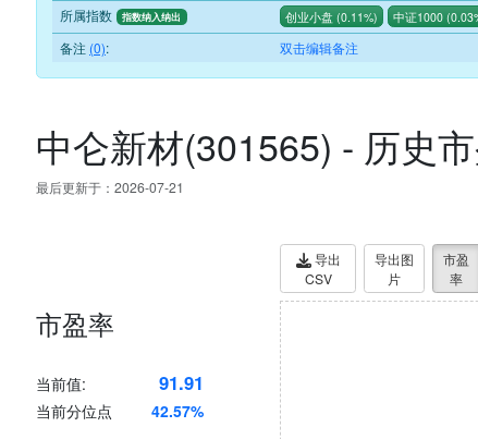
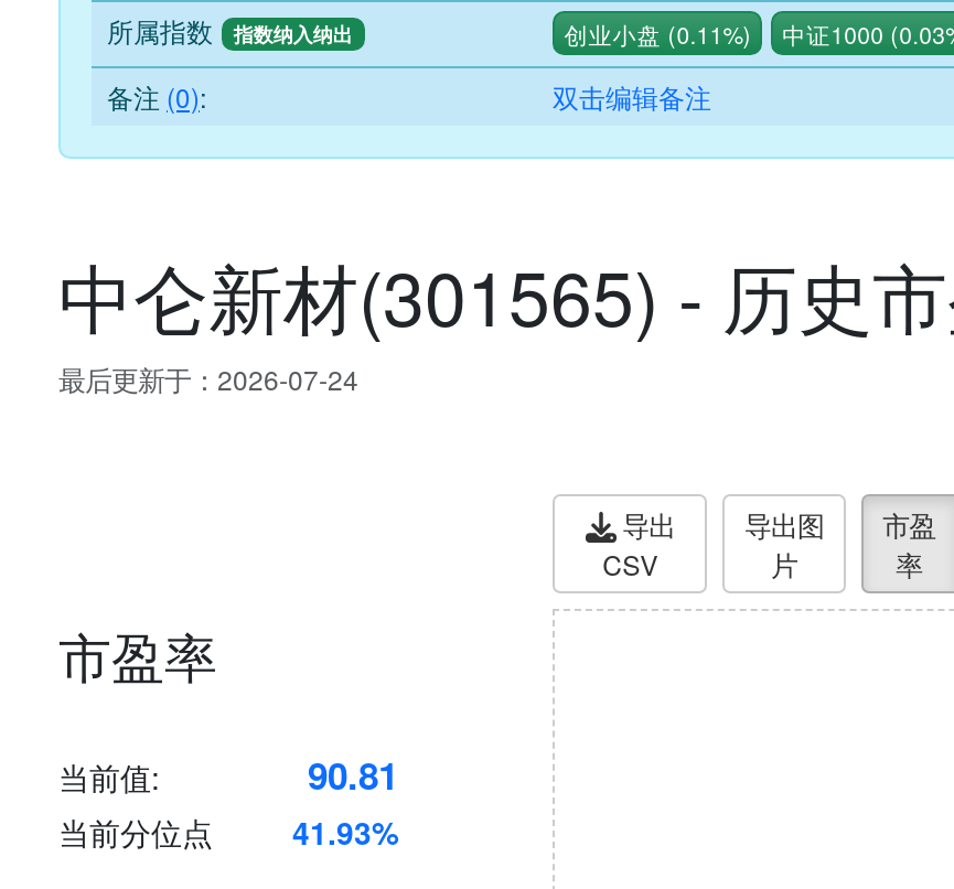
- 最后更新于：2026-07-21
+ 最后更新于：2026-07-24

- 91.91
+ 90.81

- 当前分位点 42.57%
+ 当前分位点 41.93%
